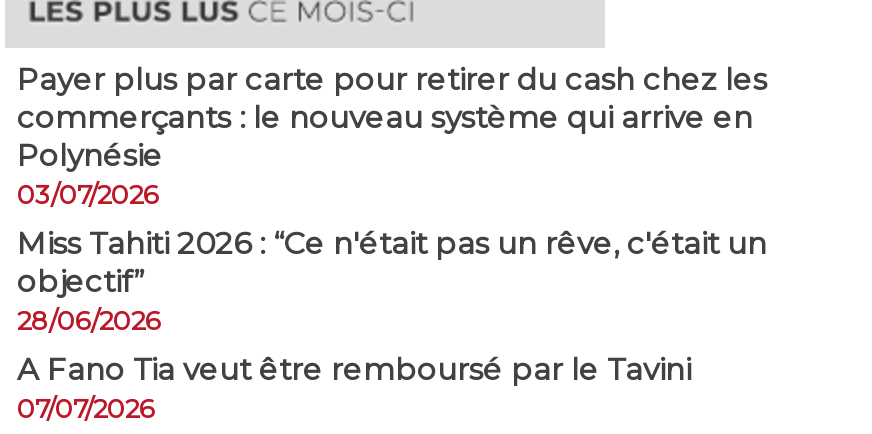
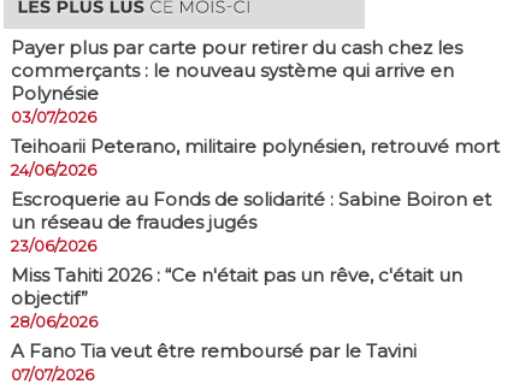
+ Teihoarii Peterano, militaire polynésien, retrouvé mort
+ 24/06/2026
+ Escroquerie au Fonds de solidarité : Sabine Boiron et
+ un réseau de fraudes jugés
+ 23/06/2026
